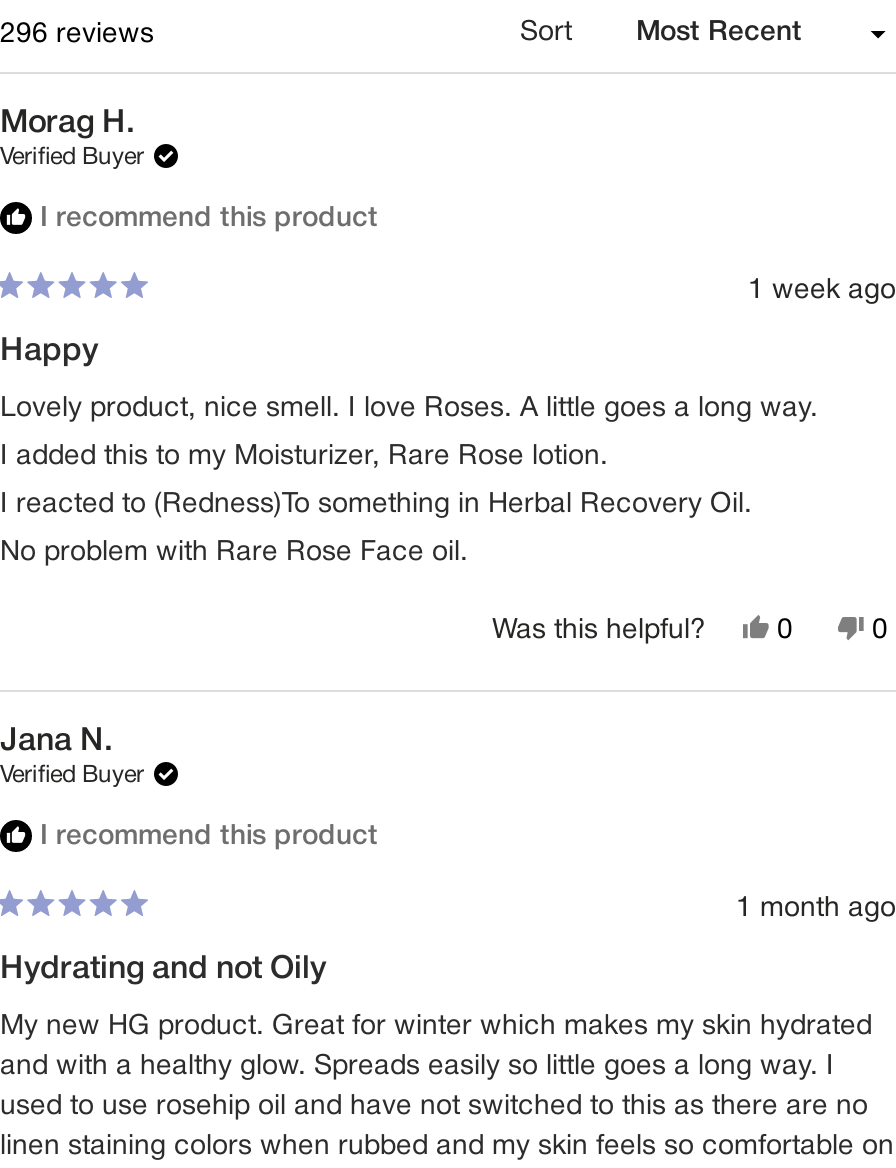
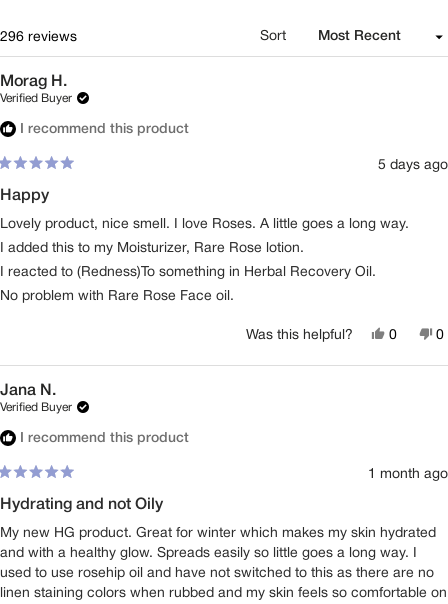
- 1 week ago
+ 5 days ago
